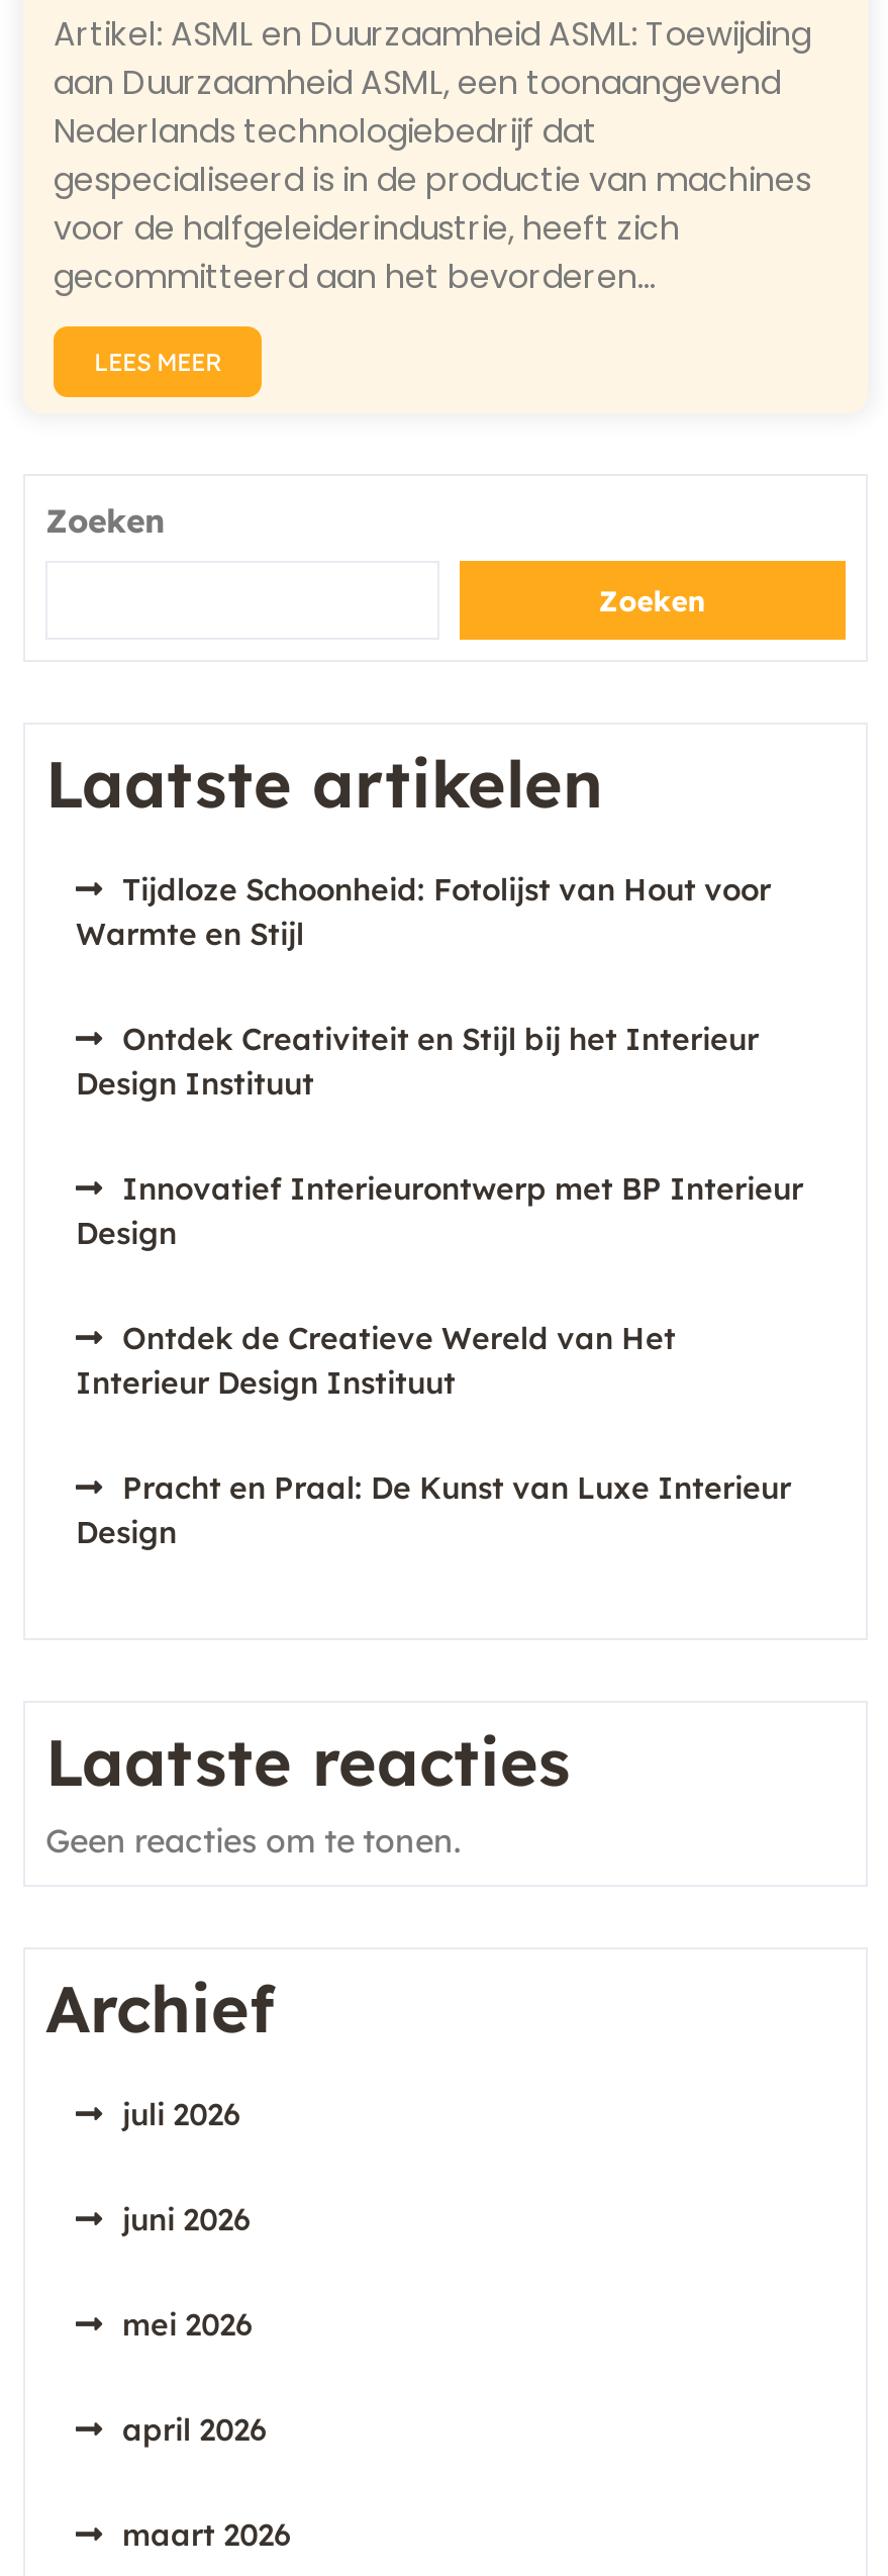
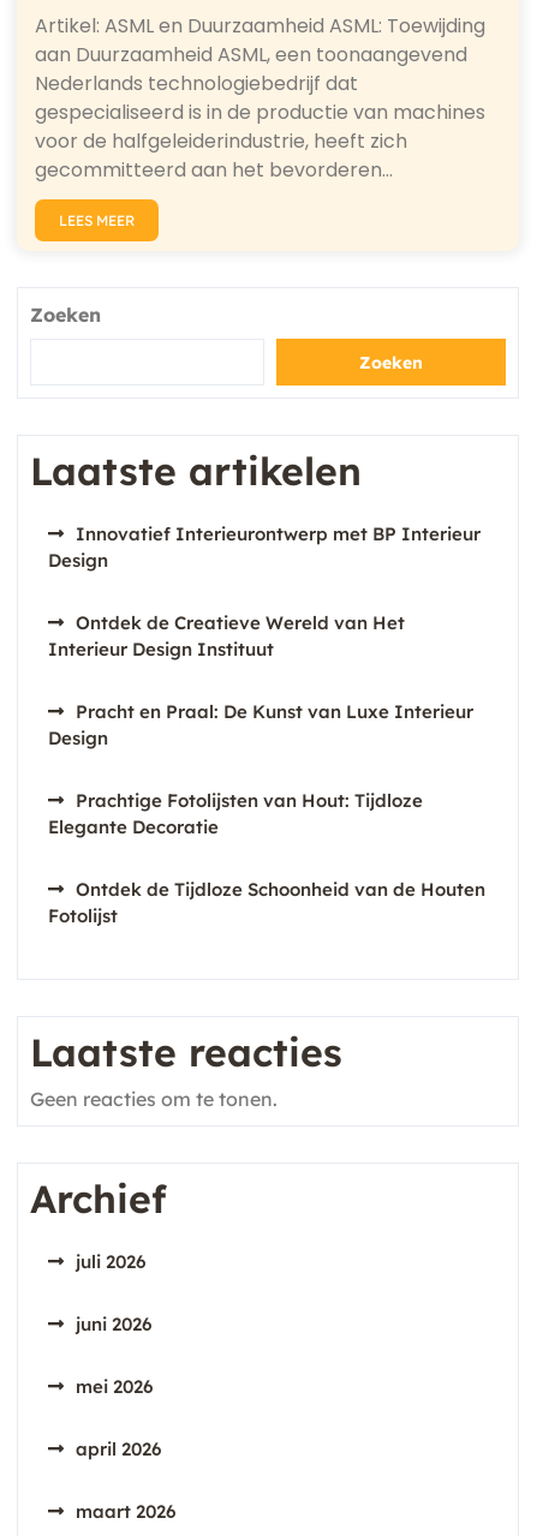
- Tijdloze Schoonheid: Fotolijst van Hout voor
- Warmte en Stijl
- Ontdek Creativiteit en Stijl bij het Interieur
- Design Instituut

moved up: Innovatief Interieurontwerp met BP Interieur | Design | Ontdek de Creatieve Wereld van Het | Interieur Design Instituut | Pracht en Praal: De Kunst van Luxe Interieur | Design

+ Prachtige Fotolijsten van Hout: Tijdloze
+ Elegante Decoratie
+ Ontdek de Tijdloze Schoonheid van de Houten
+ Fotolijst
